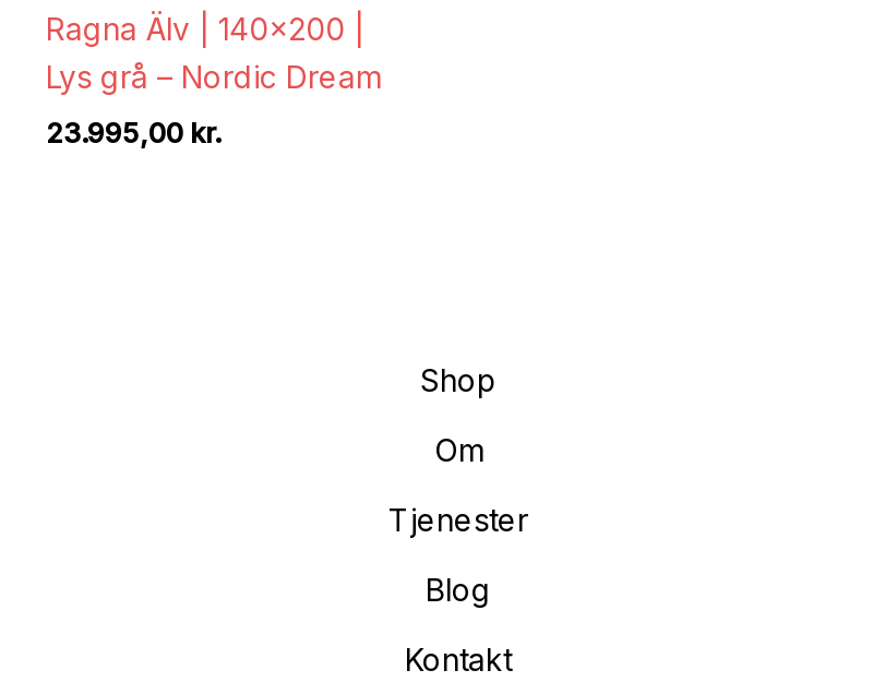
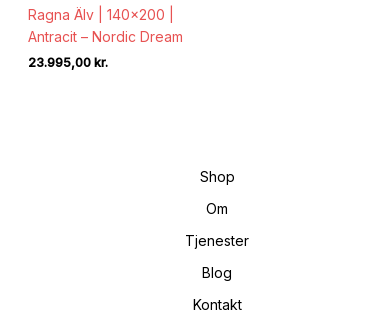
- Lys grå – Nordic Dream
+ Antracit – Nordic Dream
